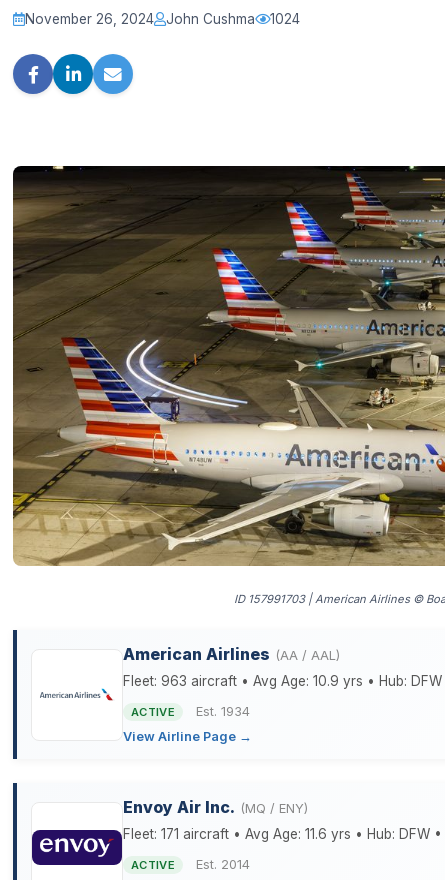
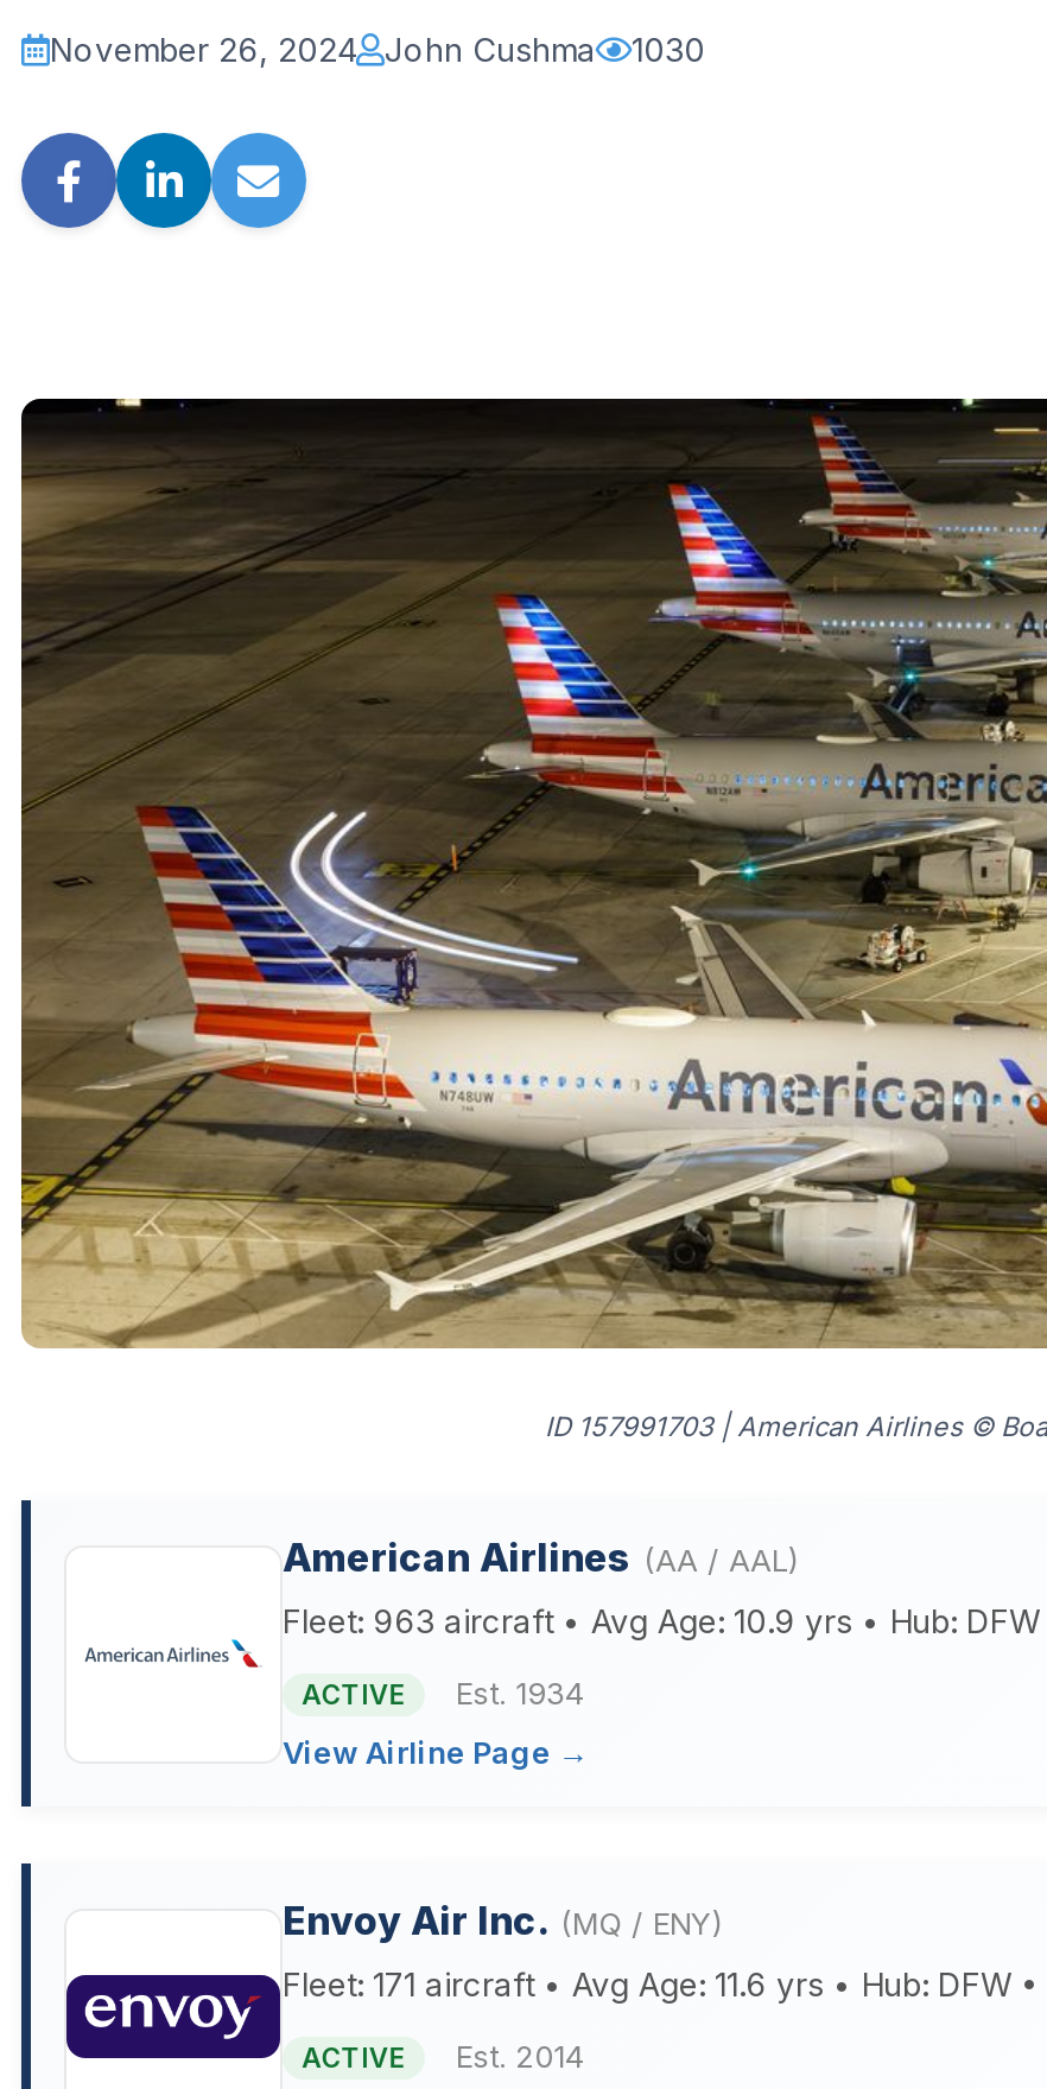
- November 26, 2024 John Cushma 1024
+ November 26, 2024 John Cushma 1030
